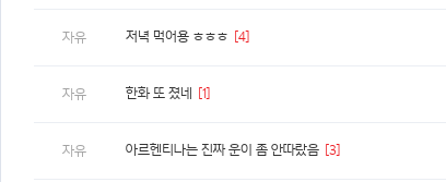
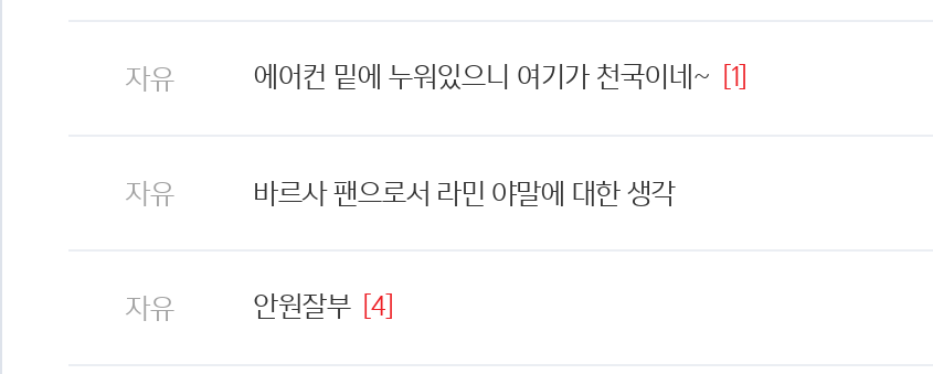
- 저녁 먹어용 ㅎㅎㅎ [4]
+ 에어컨 밑에 누워있으니 여기가 천국이네~ [1]

- 한화 또 졌네 [1]
+ 바르사 팬으로서 라민 야말에 대한 생각

- 아르헨티나는 진짜 운이 좀 안따랐음 [3]
+ 안원잘부 [4]
